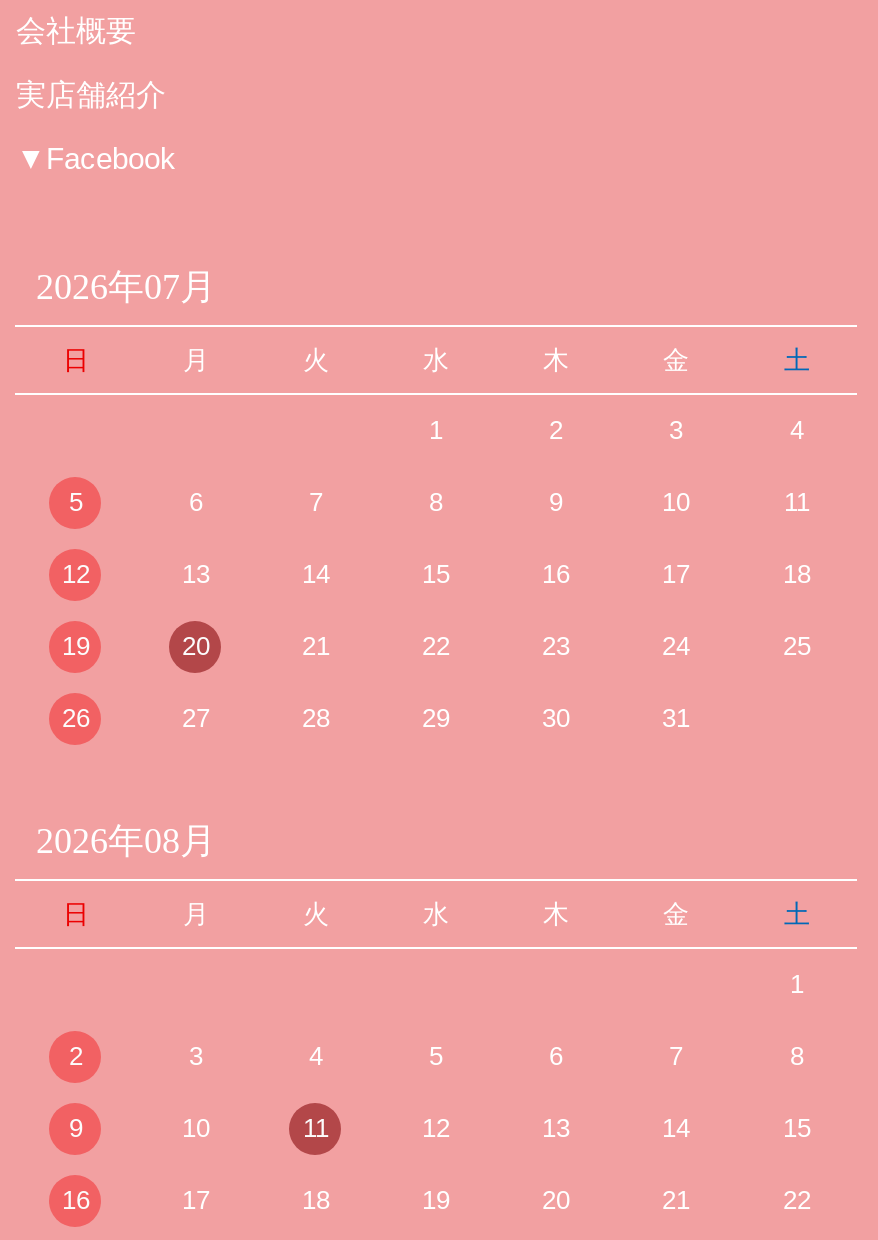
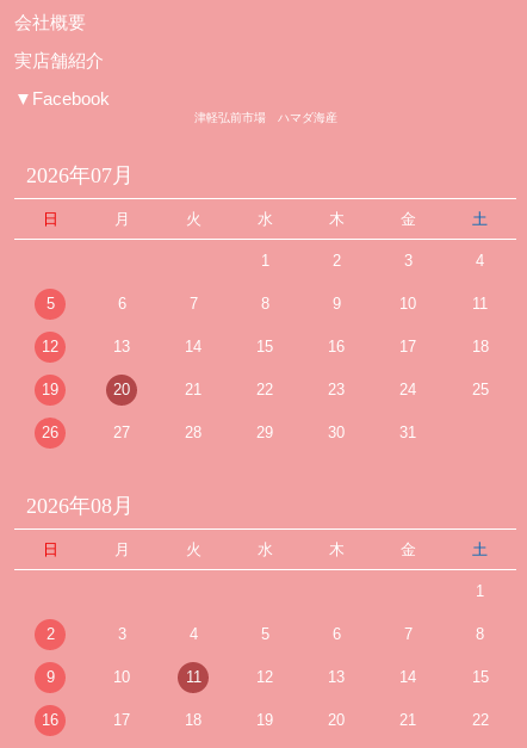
+ 津軽弘前市場 ハマダ海産
